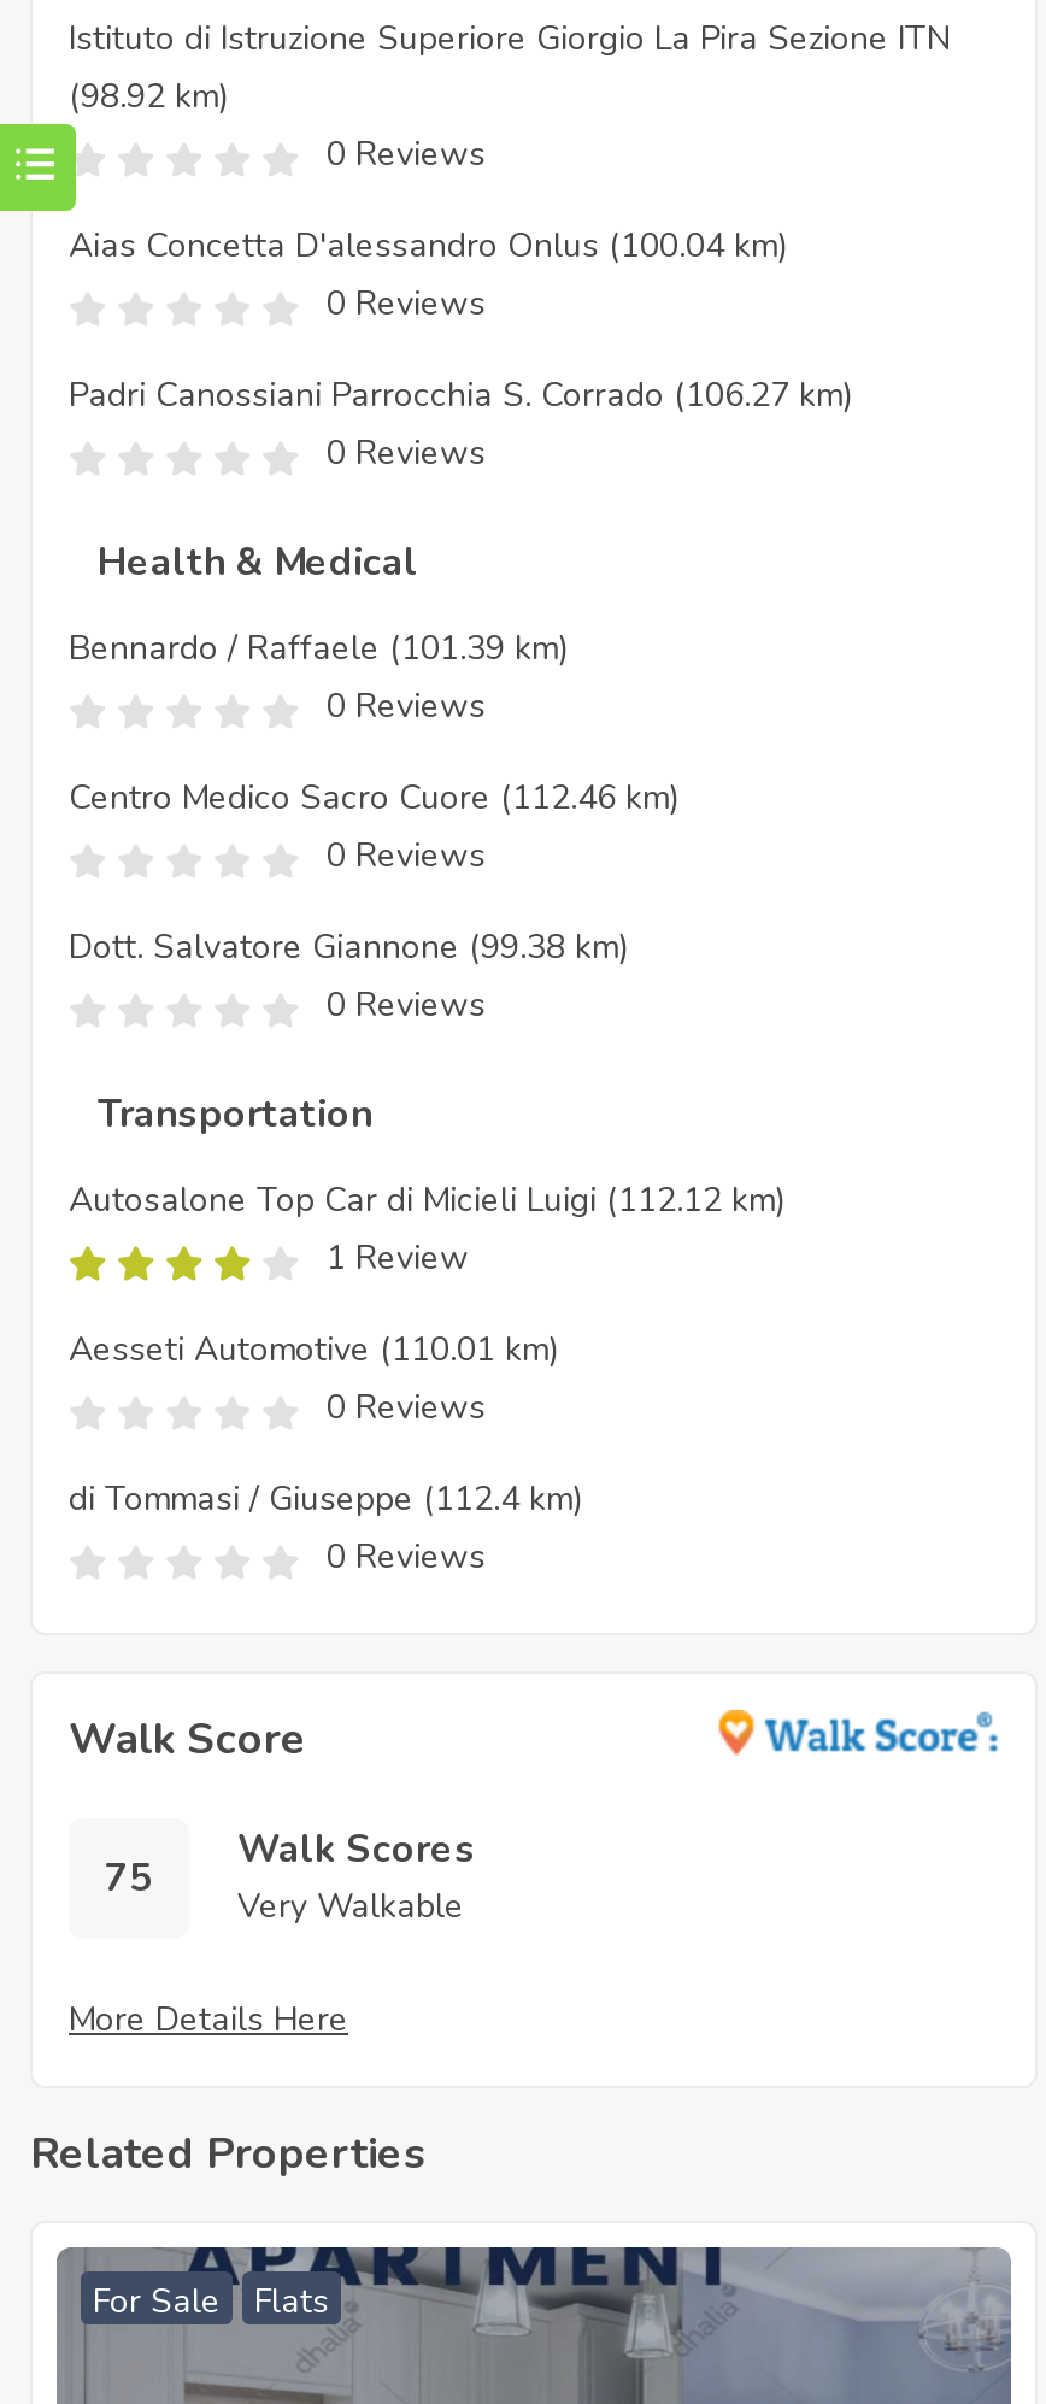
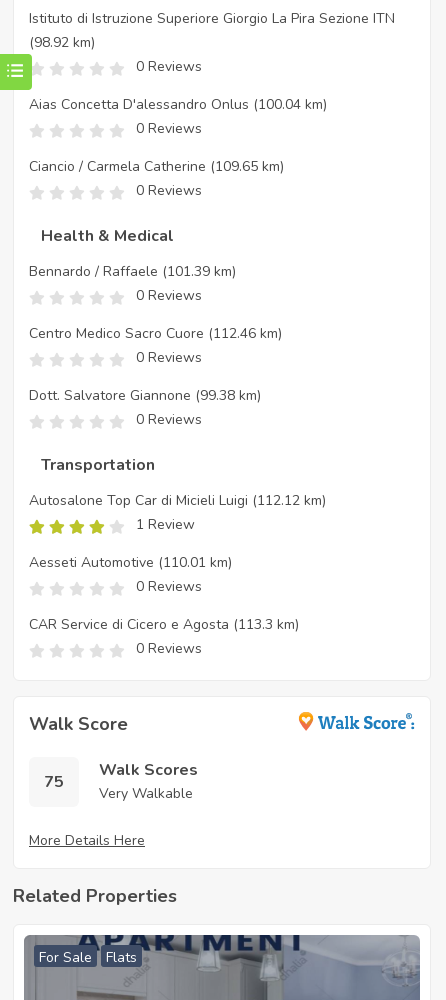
- Padri Canossiani Parrocchia S. Corrado (106.27 km)
+ Ciancio / Carmela Catherine (109.65 km)

- di Tommasi / Giuseppe (112.4 km)
+ CAR Service di Cicero e Agosta (113.3 km)
